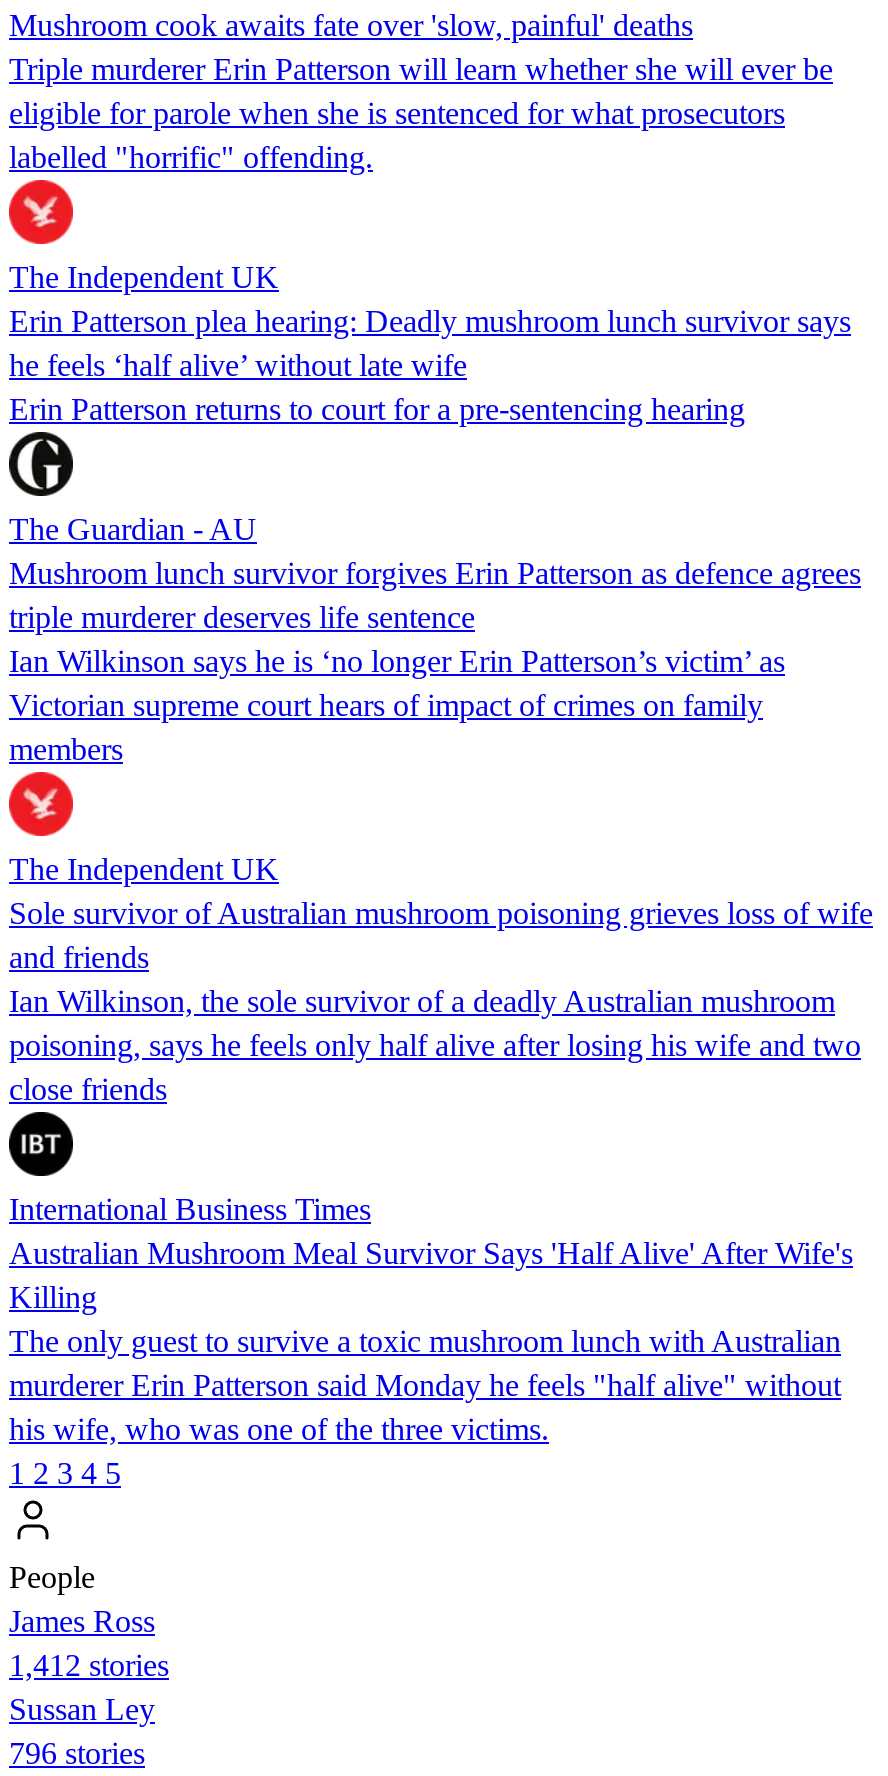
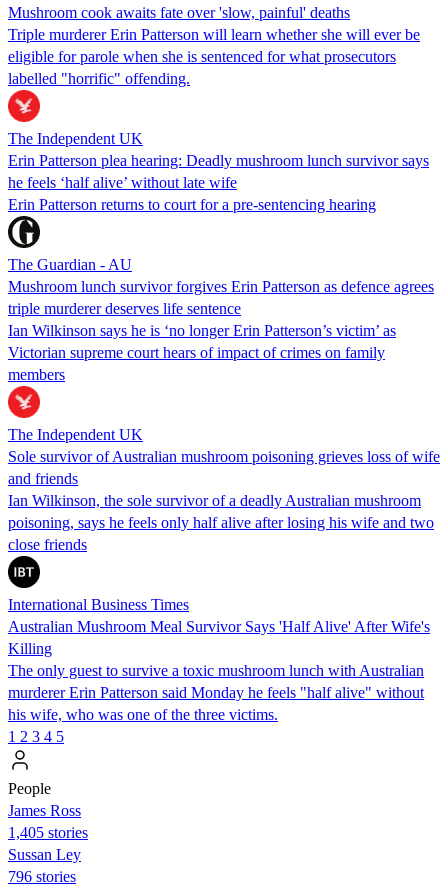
- 1,412 stories
+ 1,405 stories
